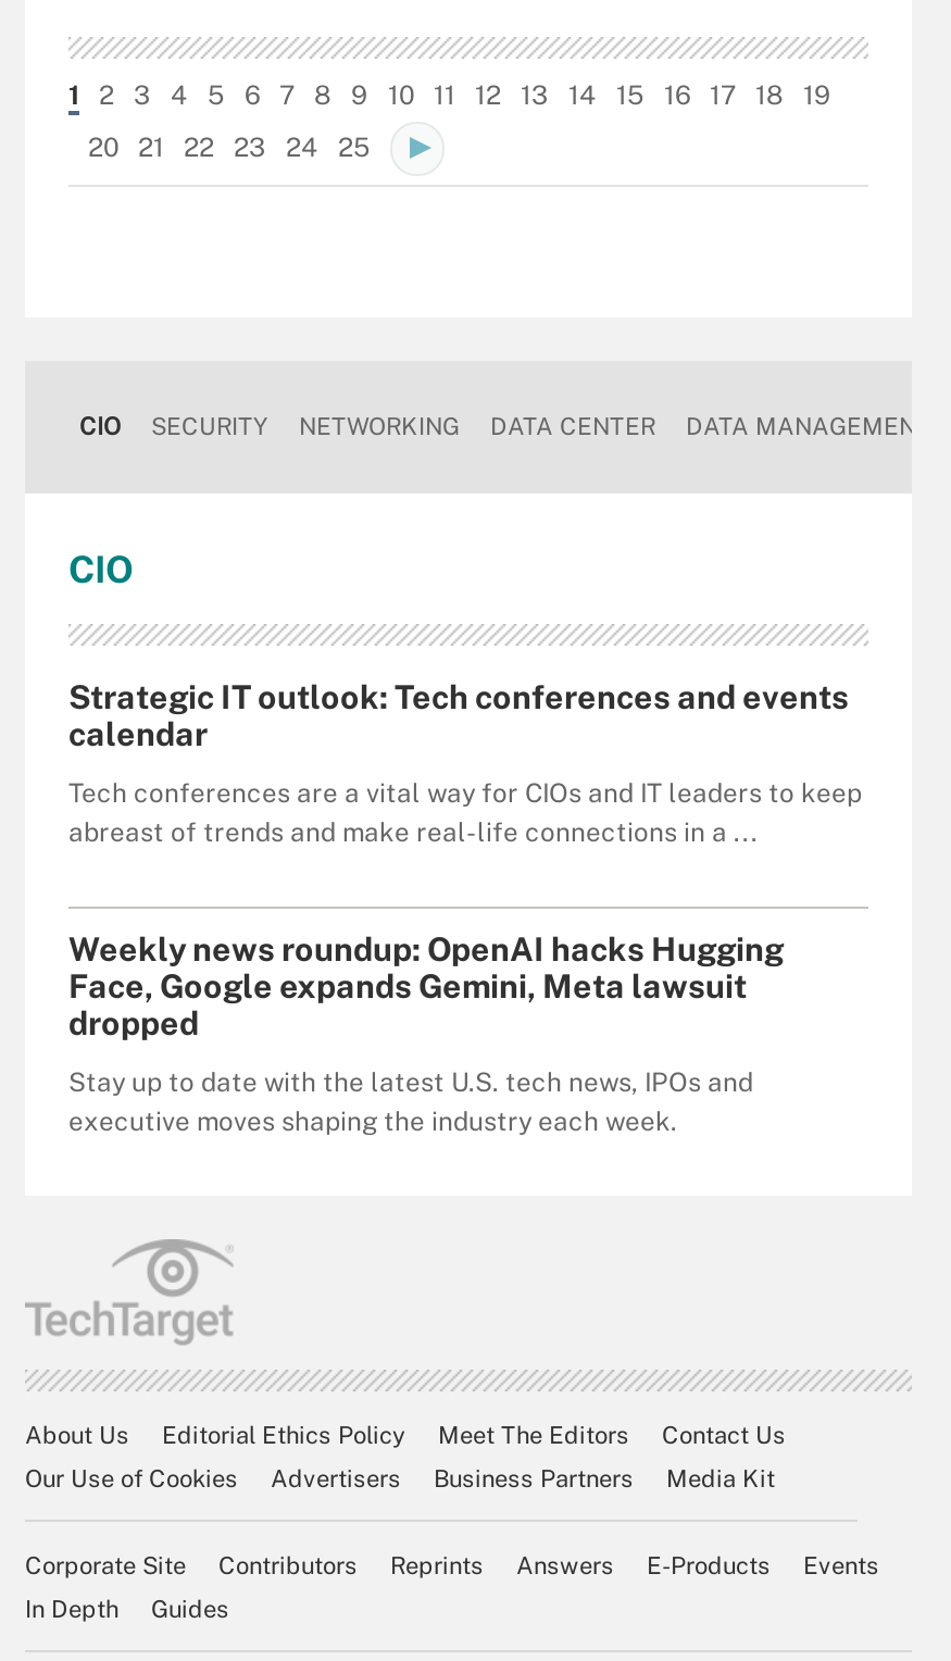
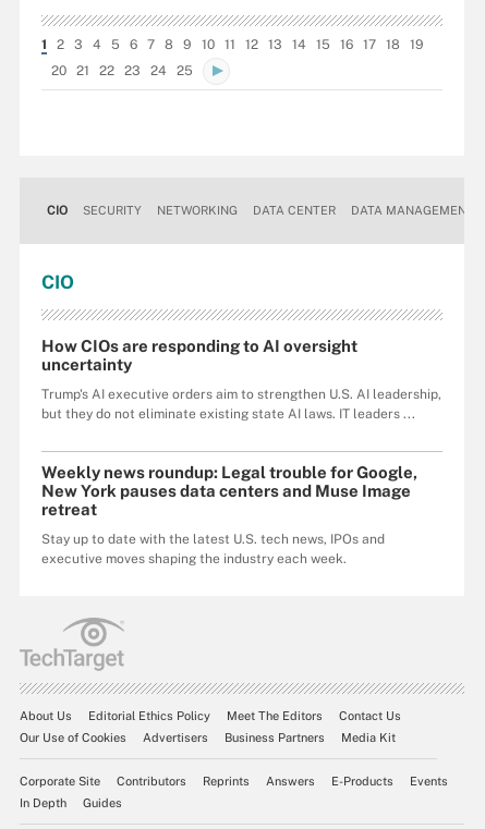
- Strategic IT outlook: Tech conferences and events
- calendar
+ How CIOs are responding to AI oversight
+ uncertainty

- Tech conferences are a vital way for CIOs and IT leaders to keep
- abreast of trends and make real-life connections in a ...
+ Trump's AI executive orders aim to strengthen U.S. AI leadership,
+ but they do not eliminate existing state AI laws. IT leaders ...

- Weekly news roundup: OpenAI hacks Hugging
- Face, Google expands Gemini, Meta lawsuit
- dropped
+ Weekly news roundup: Legal trouble for Google,
+ New York pauses data centers and Muse Image
+ retreat
